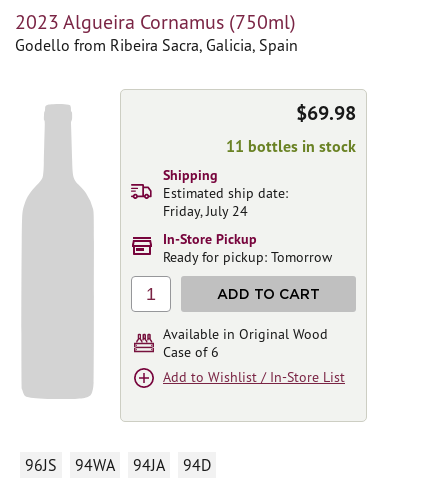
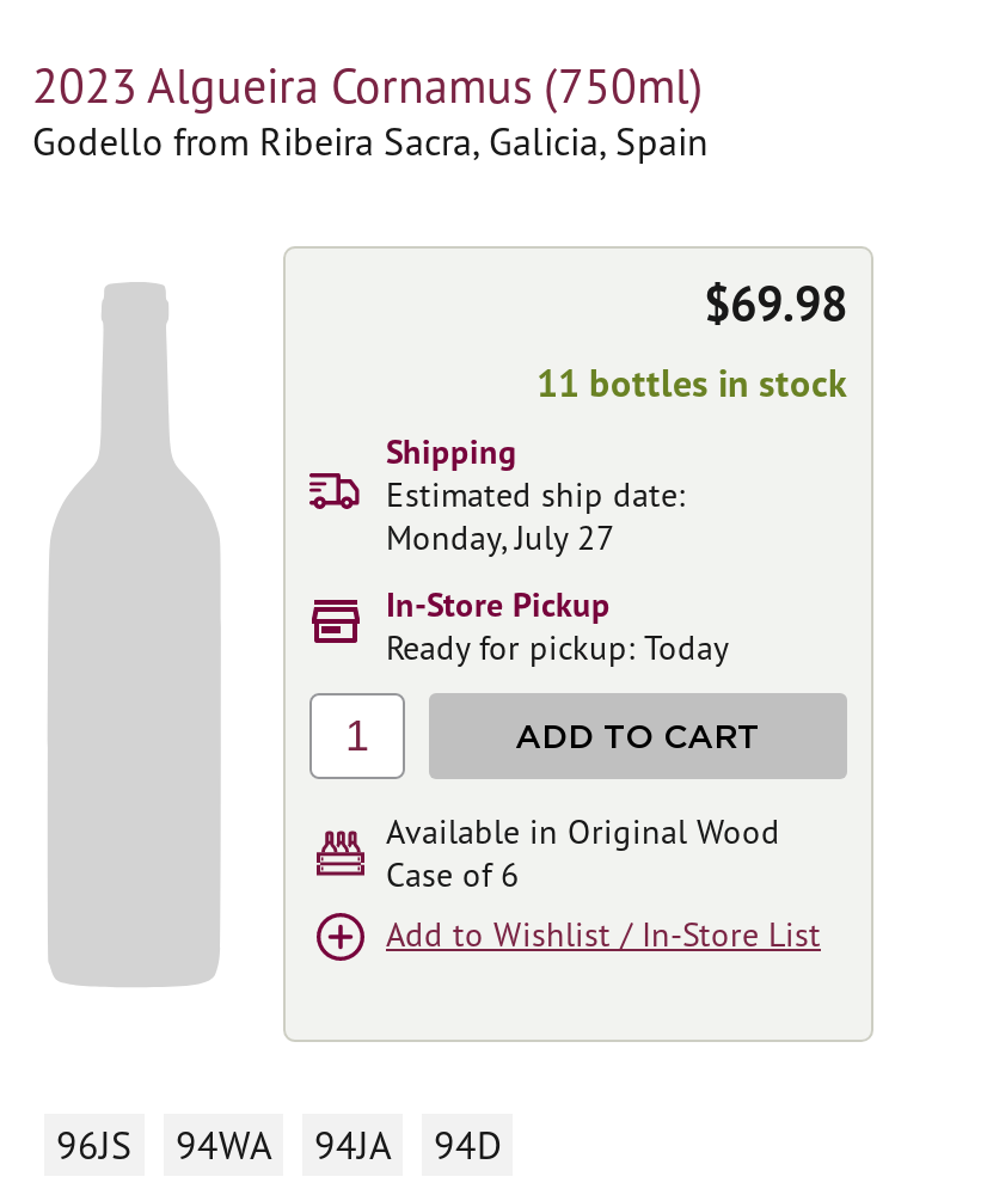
- Friday, July 24
+ Monday, July 27

- Ready for pickup: Tomorrow
+ Ready for pickup: Today
